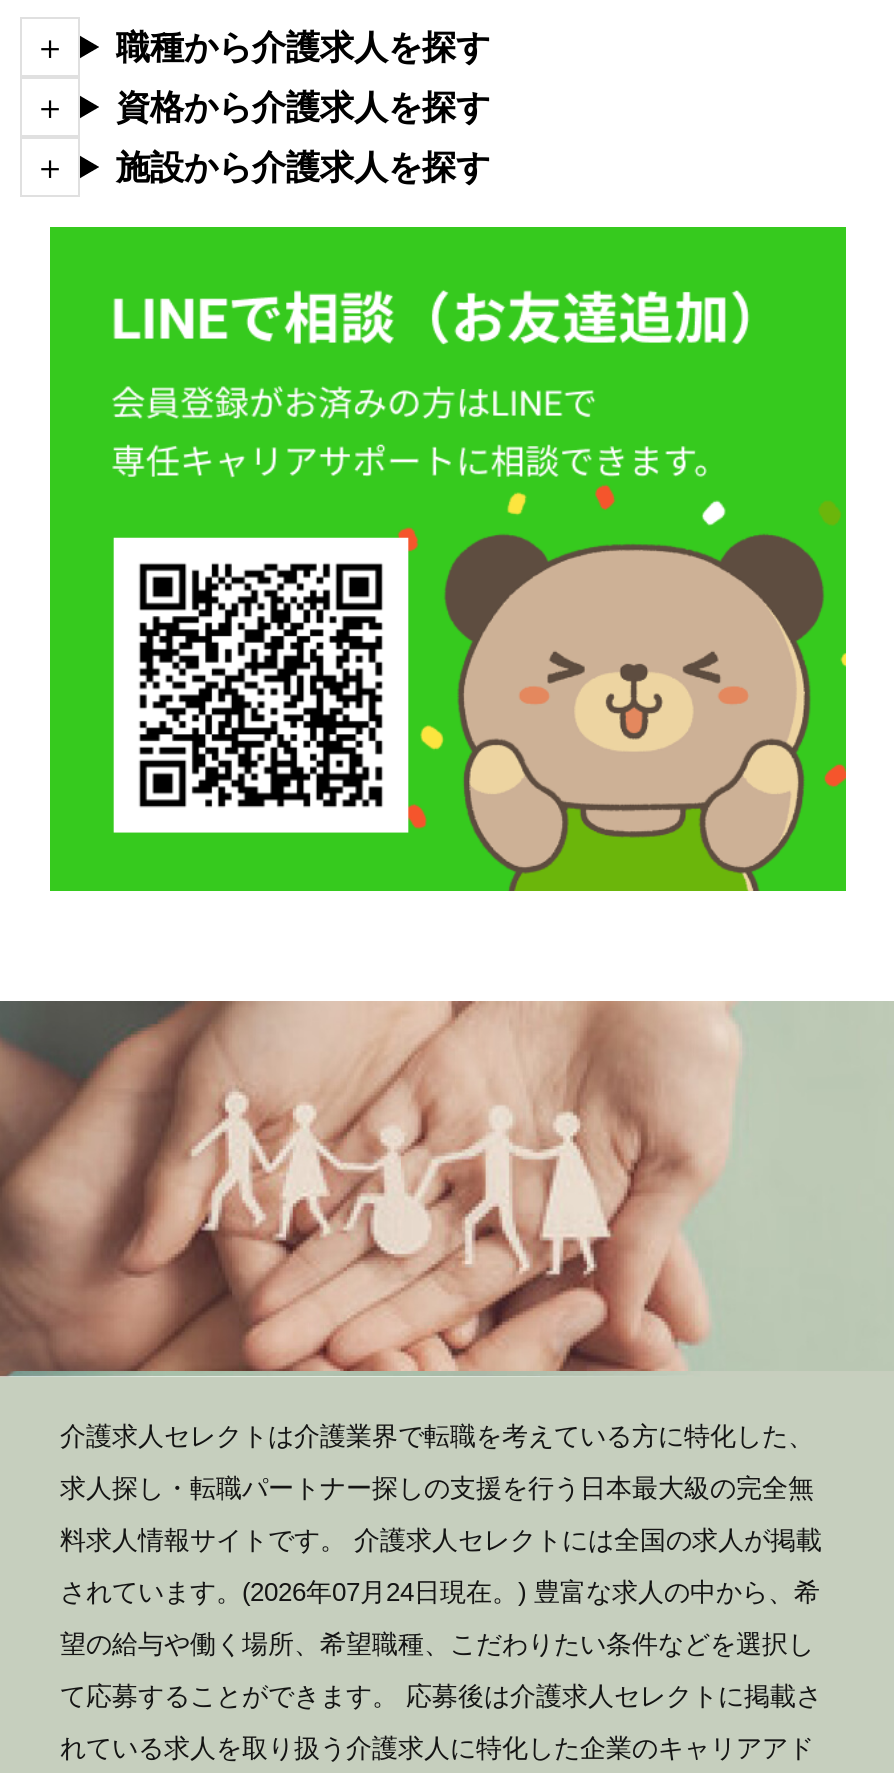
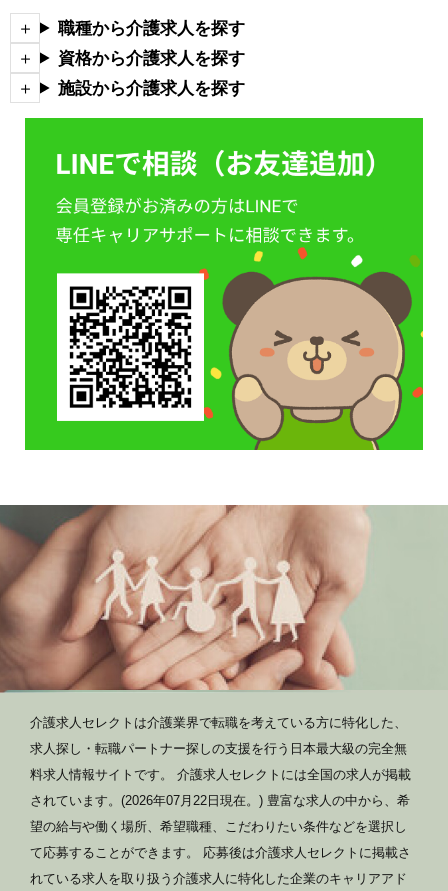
- されています。(2026年07月24日現在。) 豊富な求人の中から、希
+ されています。(2026年07月22日現在。) 豊富な求人の中から、希
